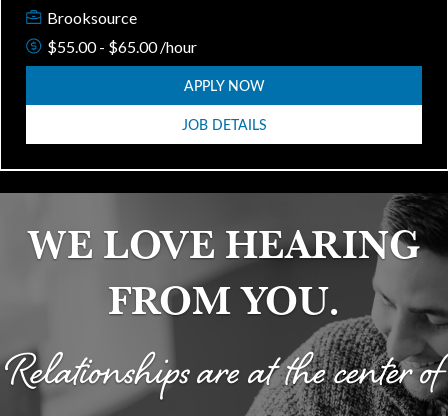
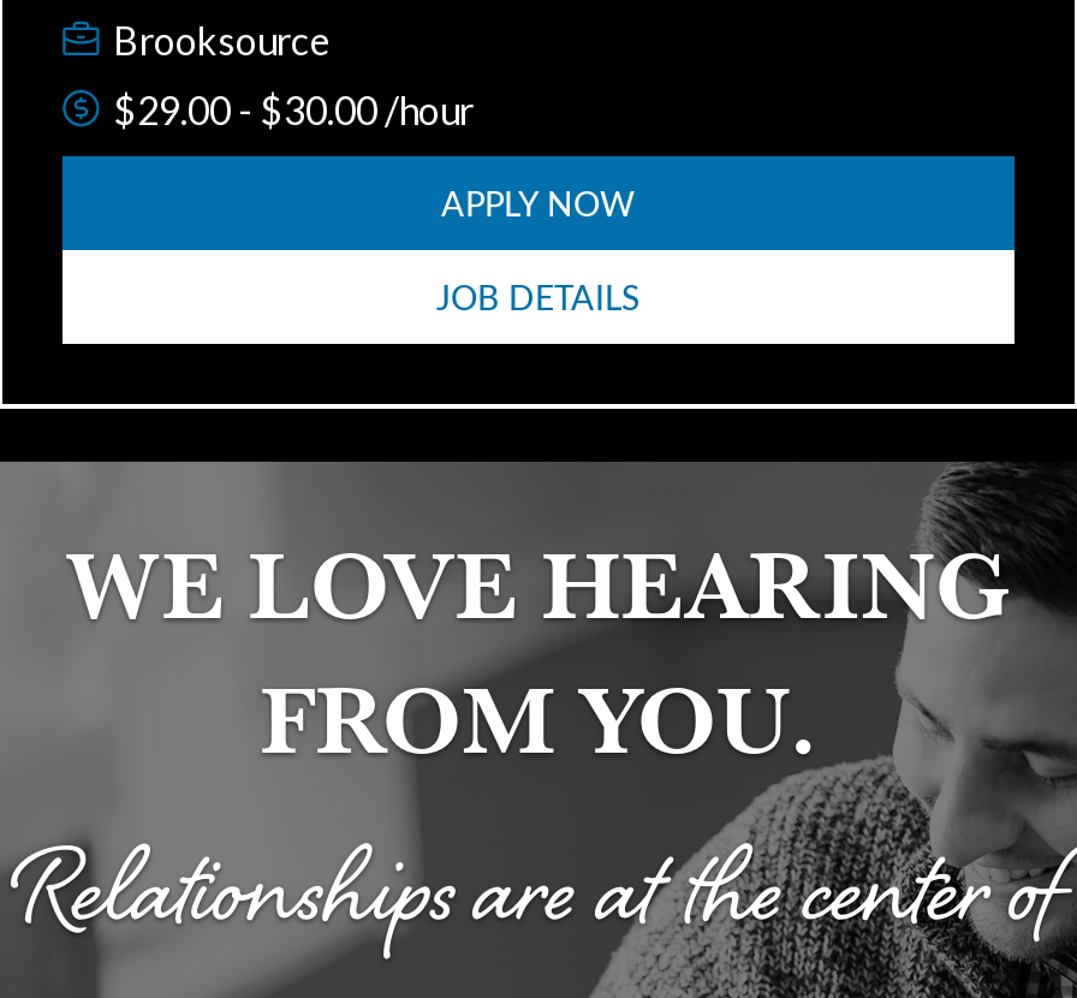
- $55.00 - $65.00 /hour
+ $29.00 - $30.00 /hour
